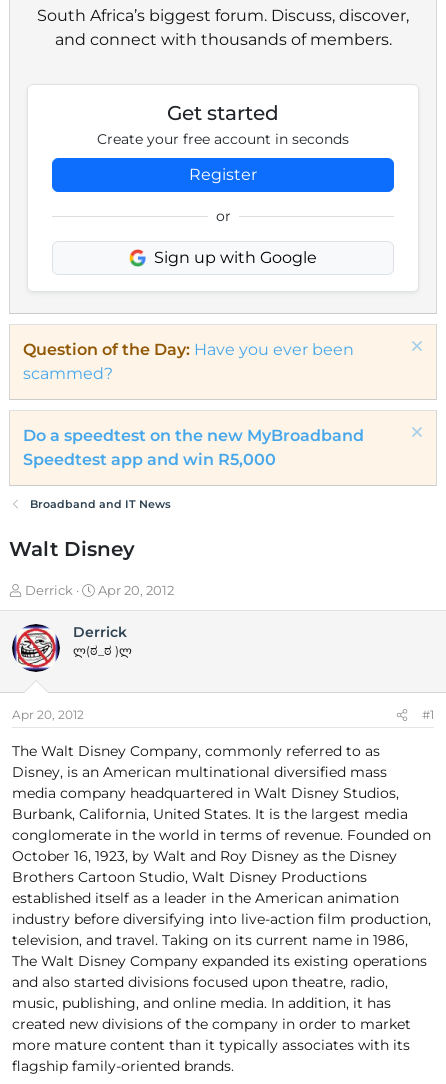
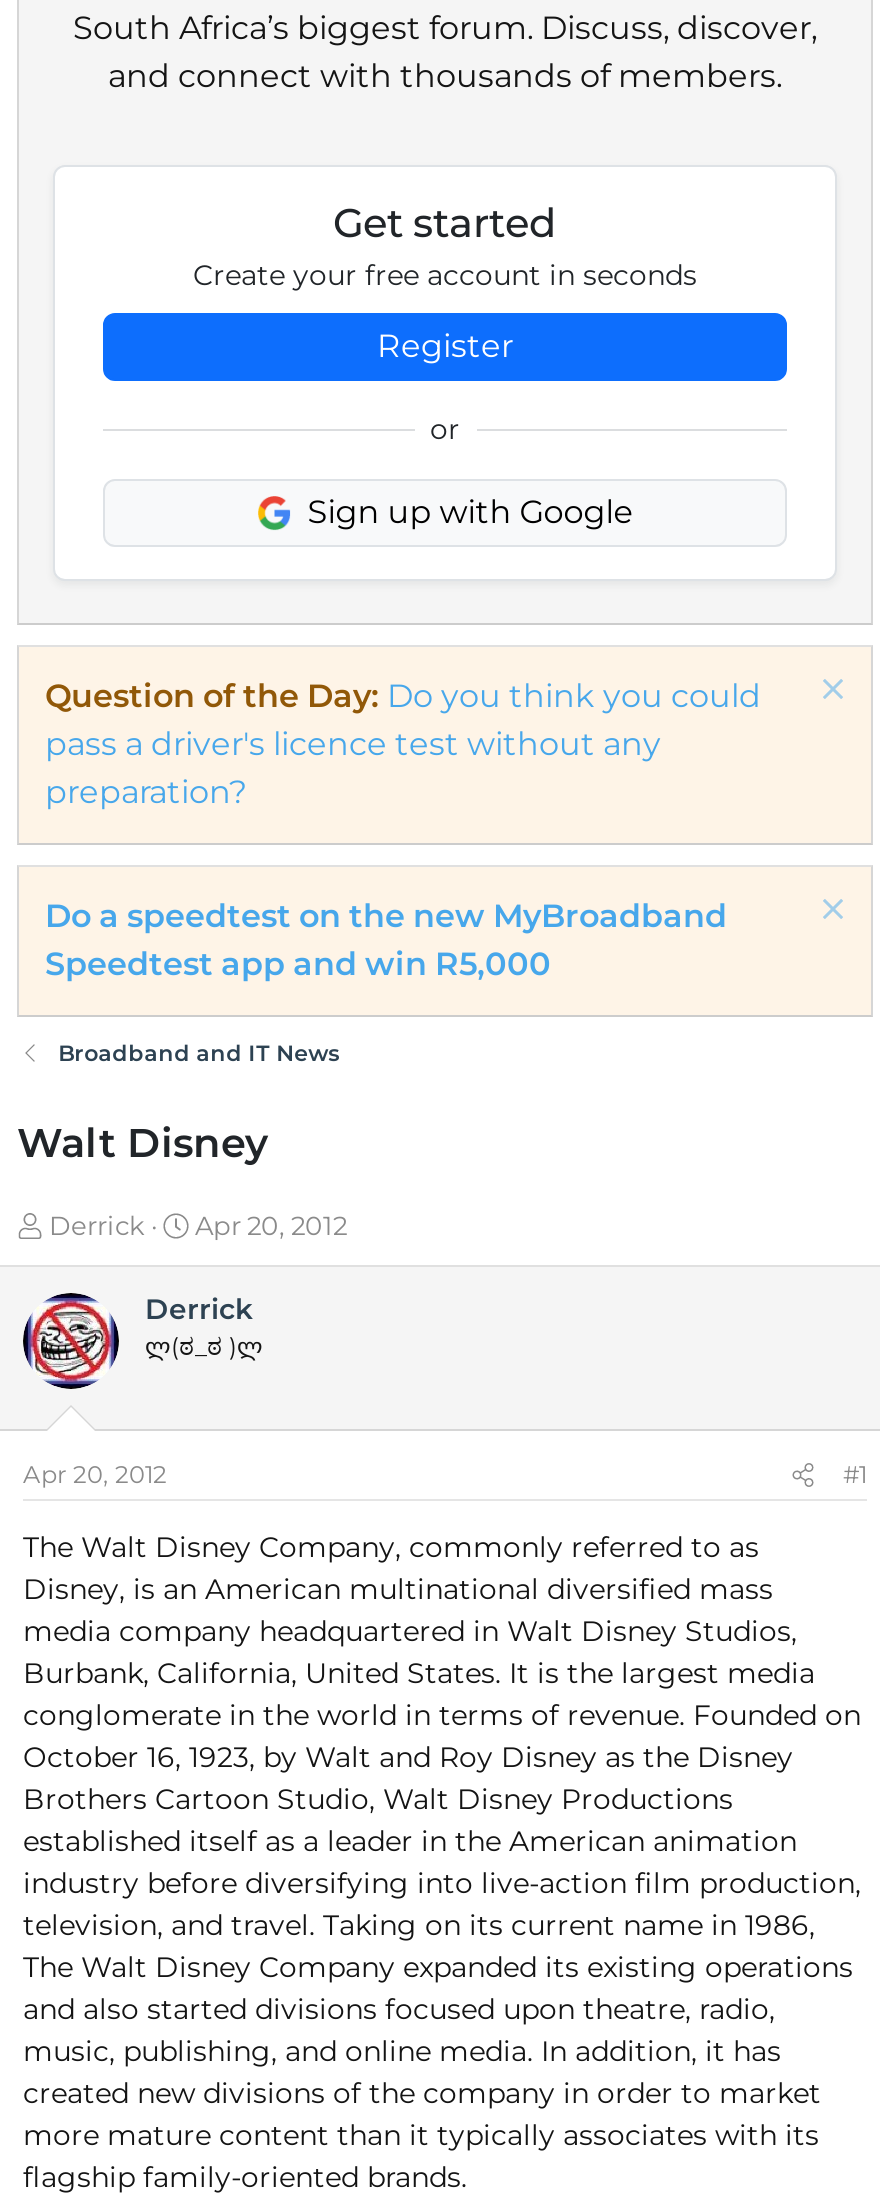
- Question of the Day: Have you ever been
- scammed?
+ Question of the Day: Do you think you could
+ pass a driver's licence test without any
+ preparation?
